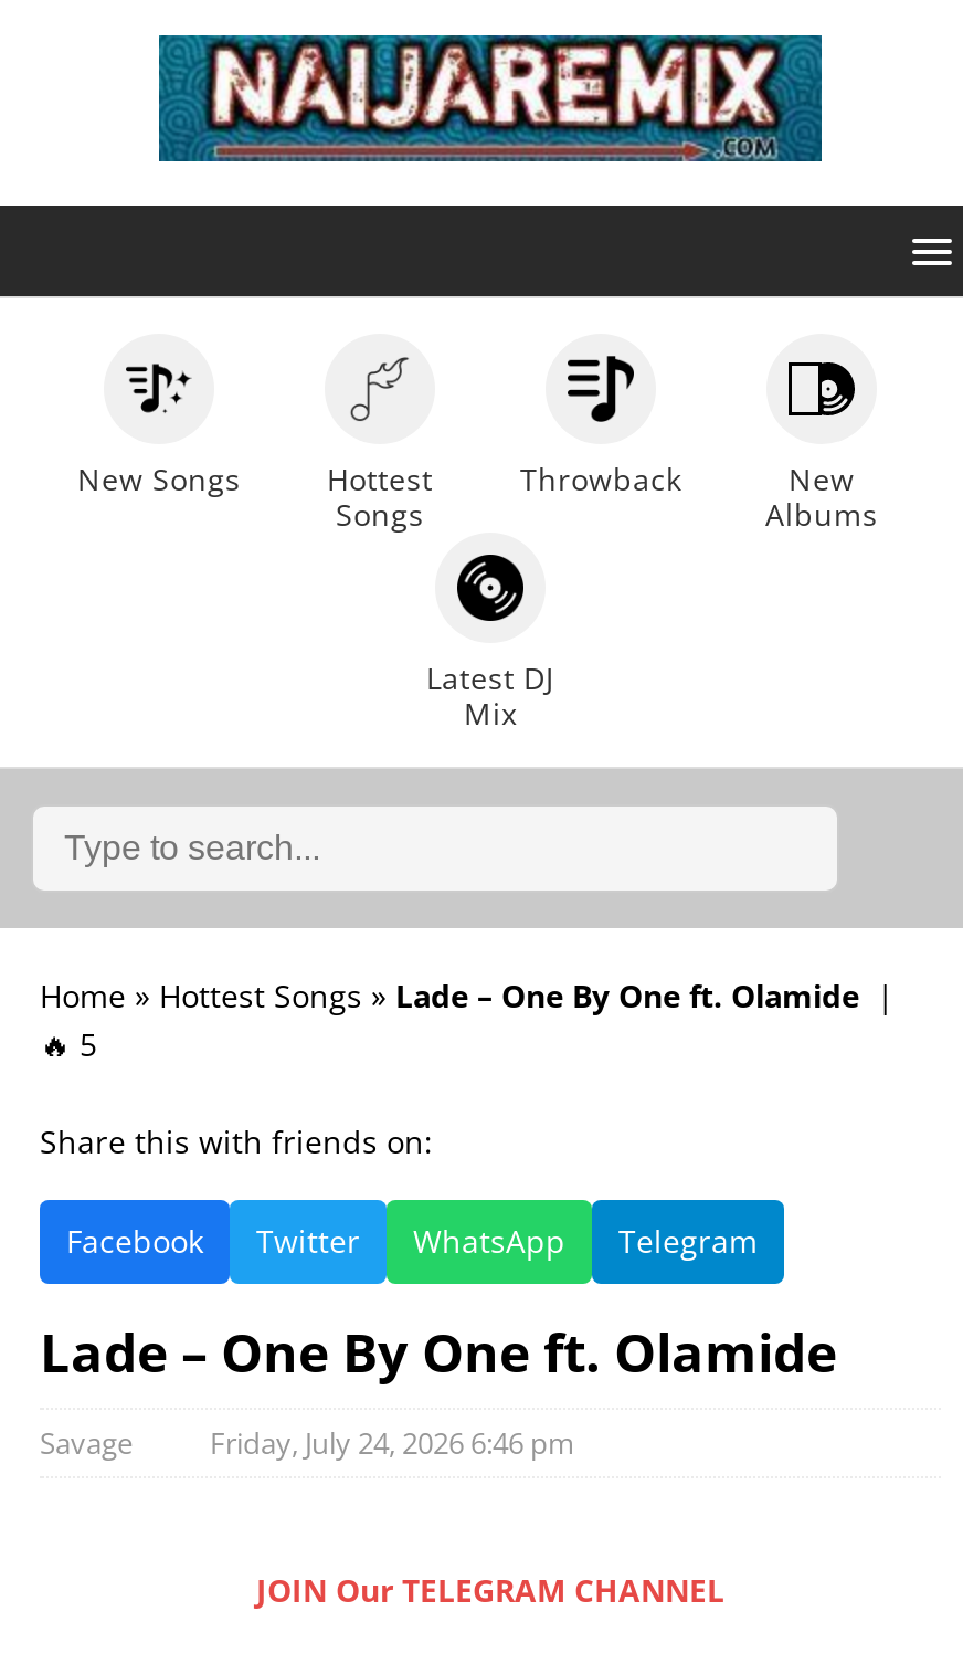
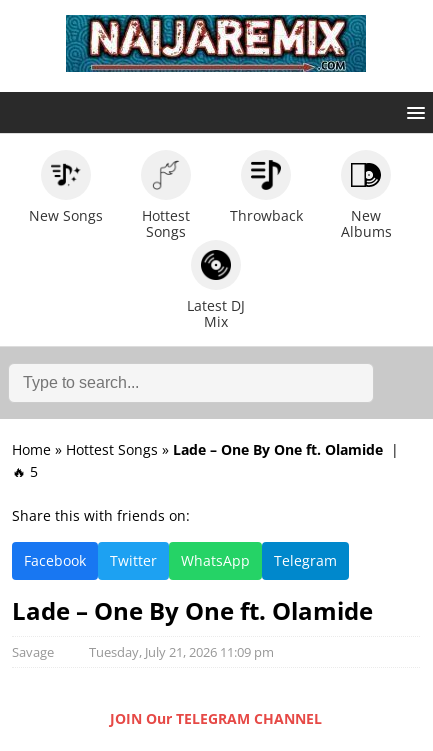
- Friday, July 24, 2026 6:46 pm
+ Tuesday, July 21, 2026 11:09 pm
